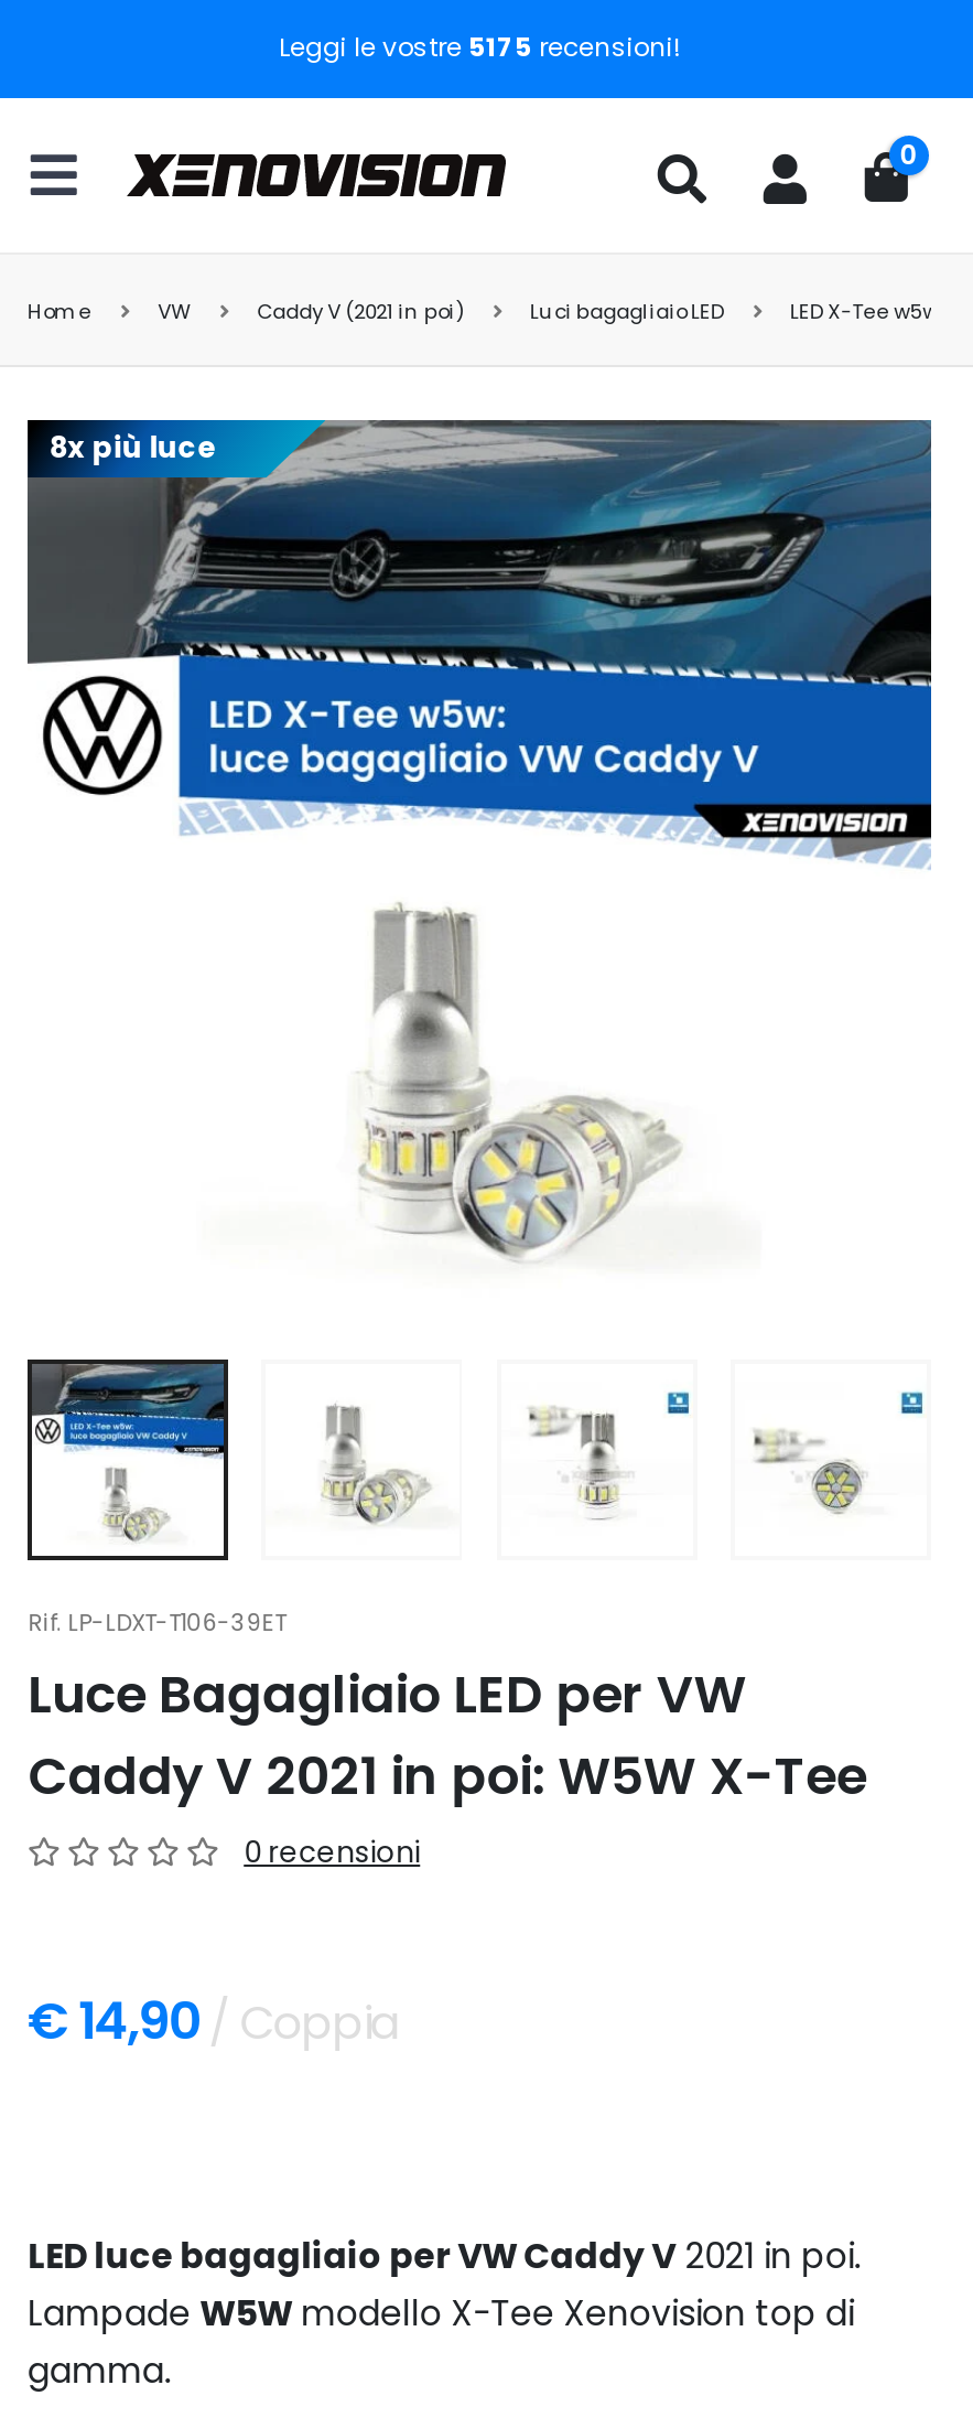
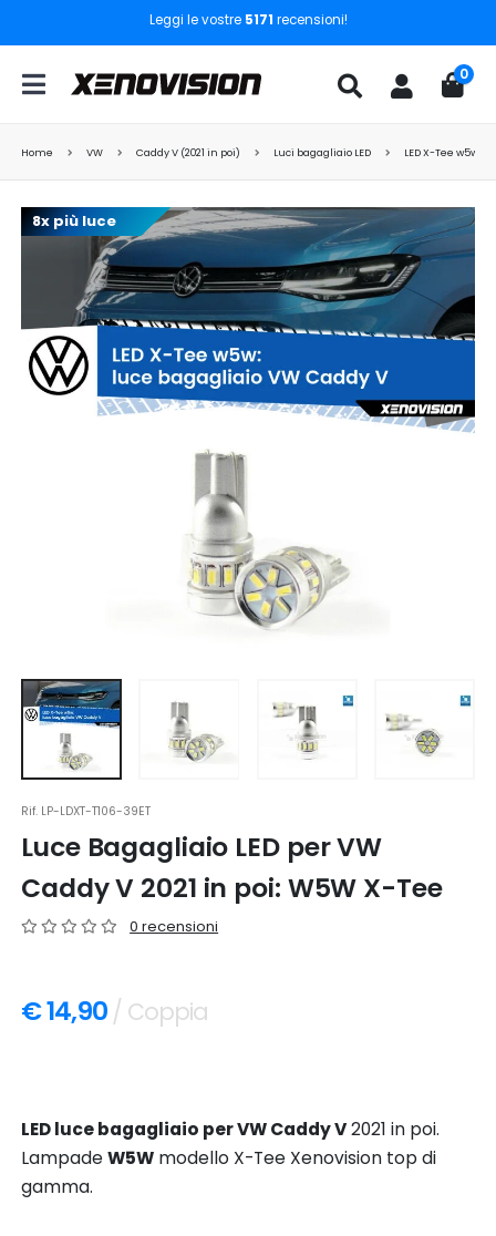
- Leggi le vostre 5175 recensioni!
+ Leggi le vostre 5171 recensioni!
